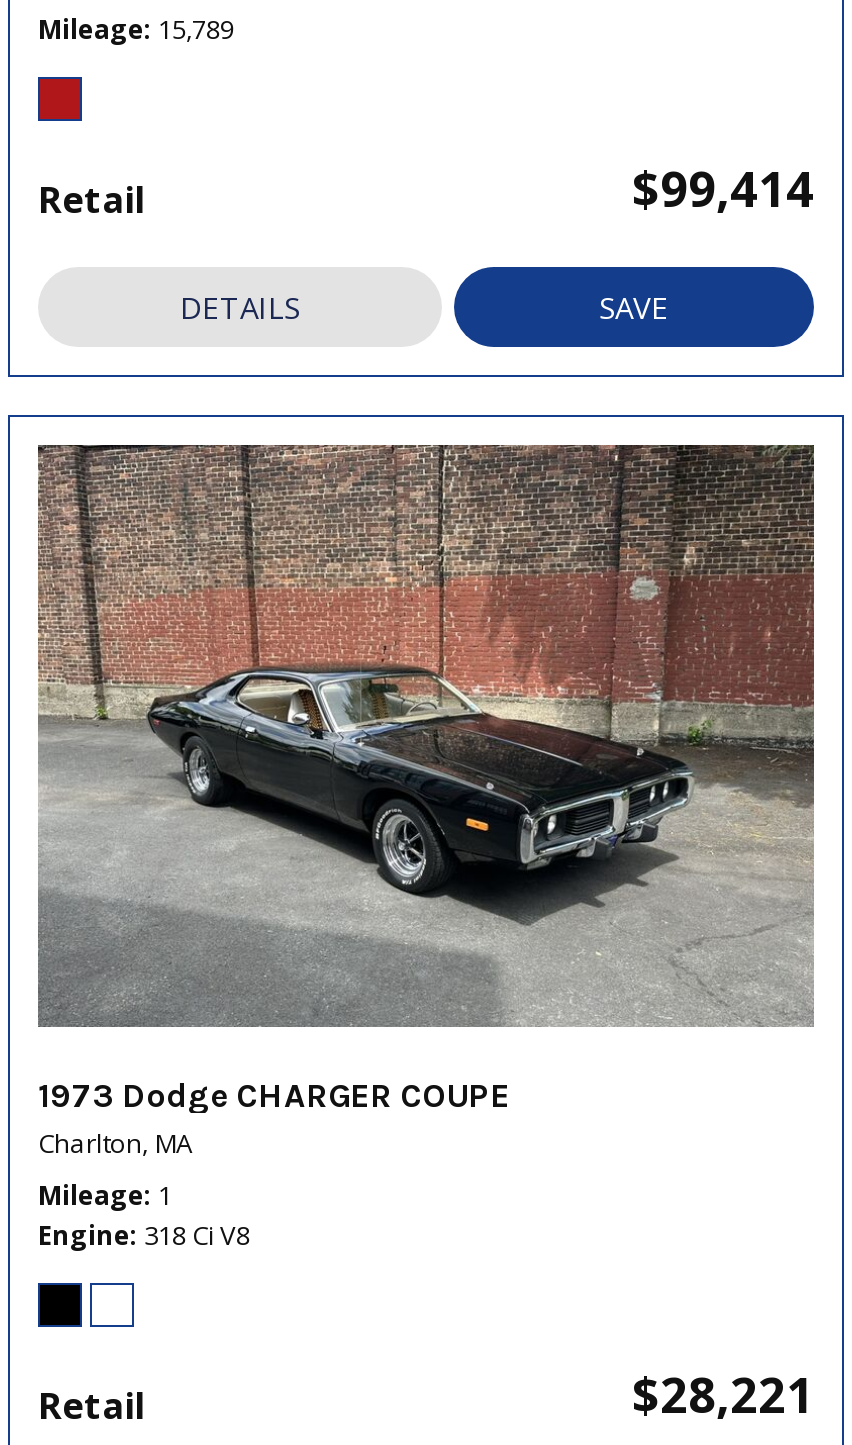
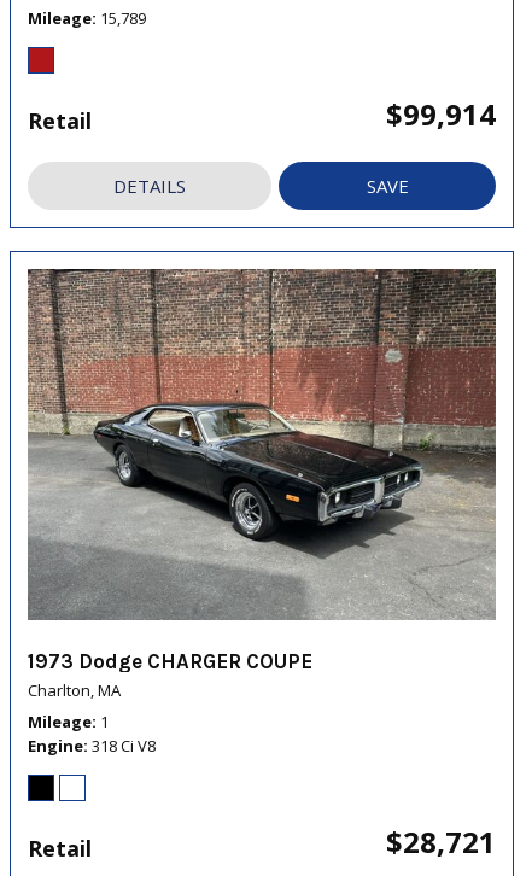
- $99,414
+ $99,914

- $28,221
+ $28,721
